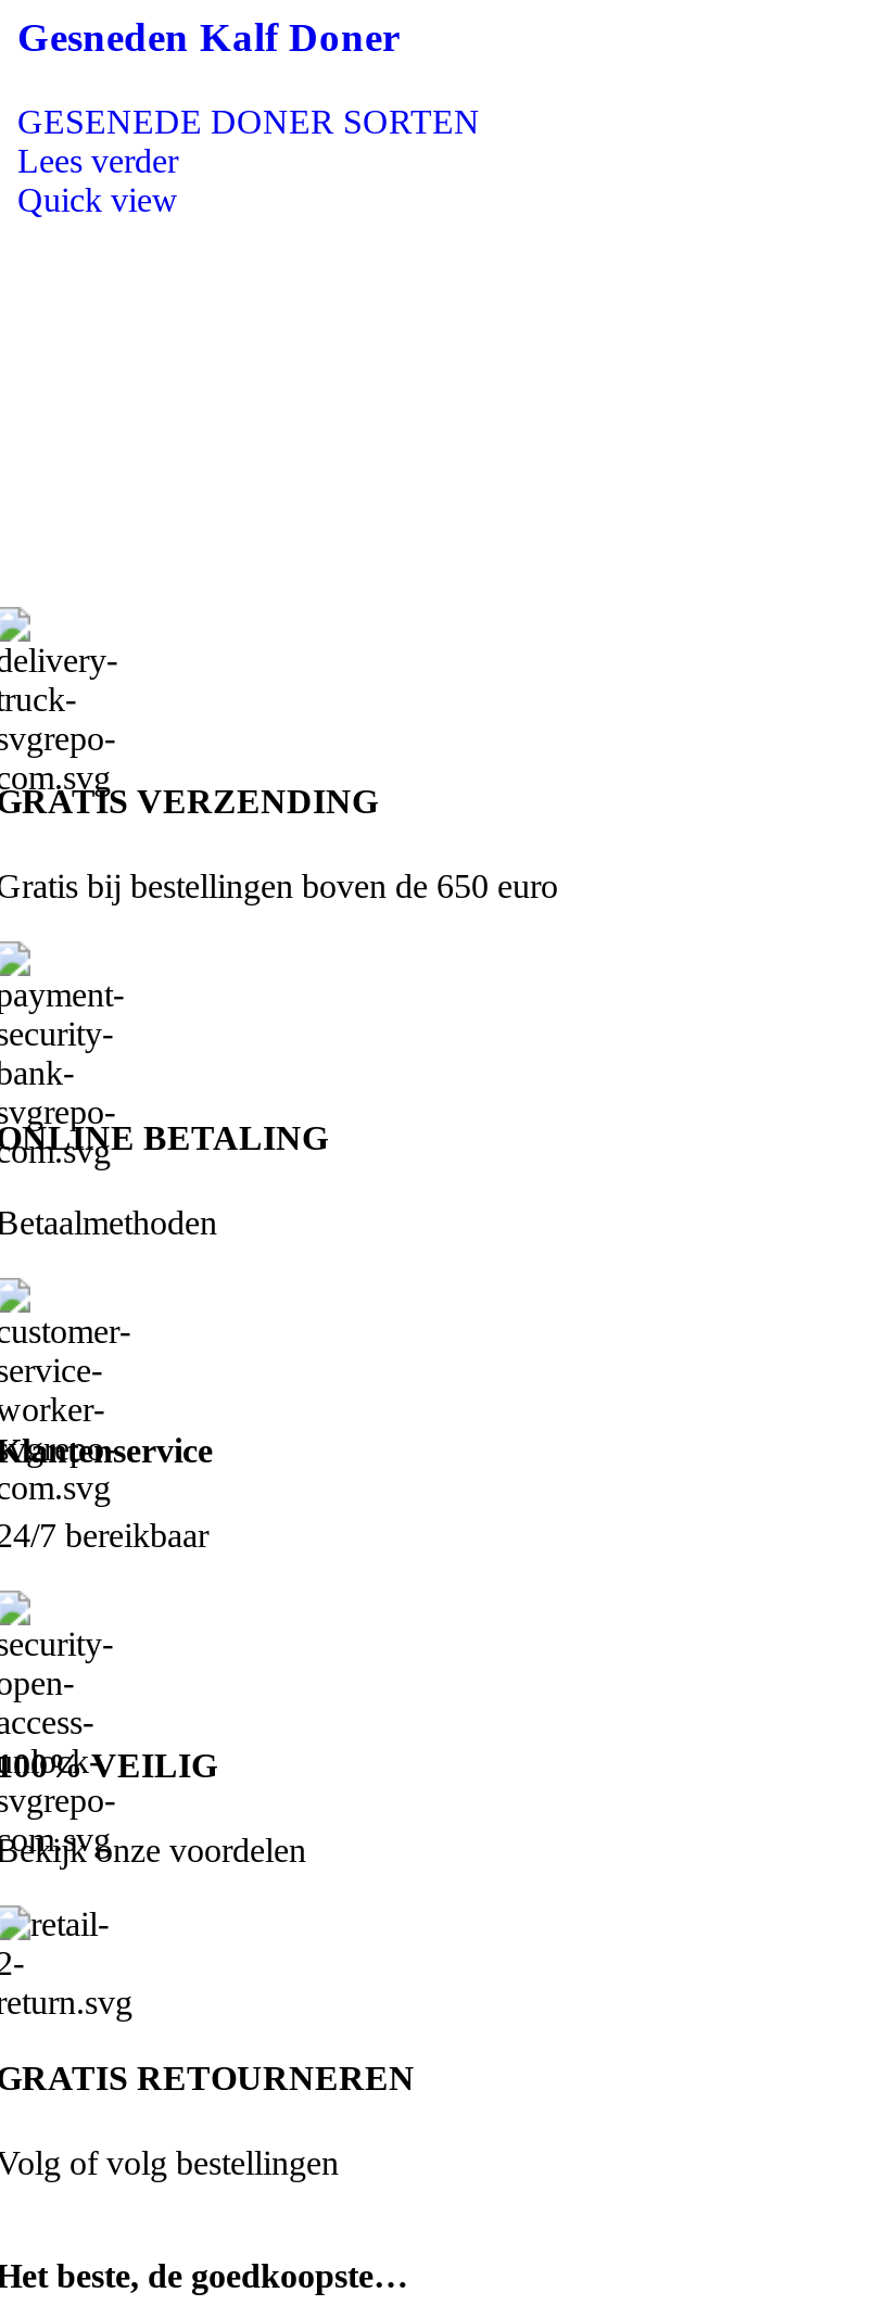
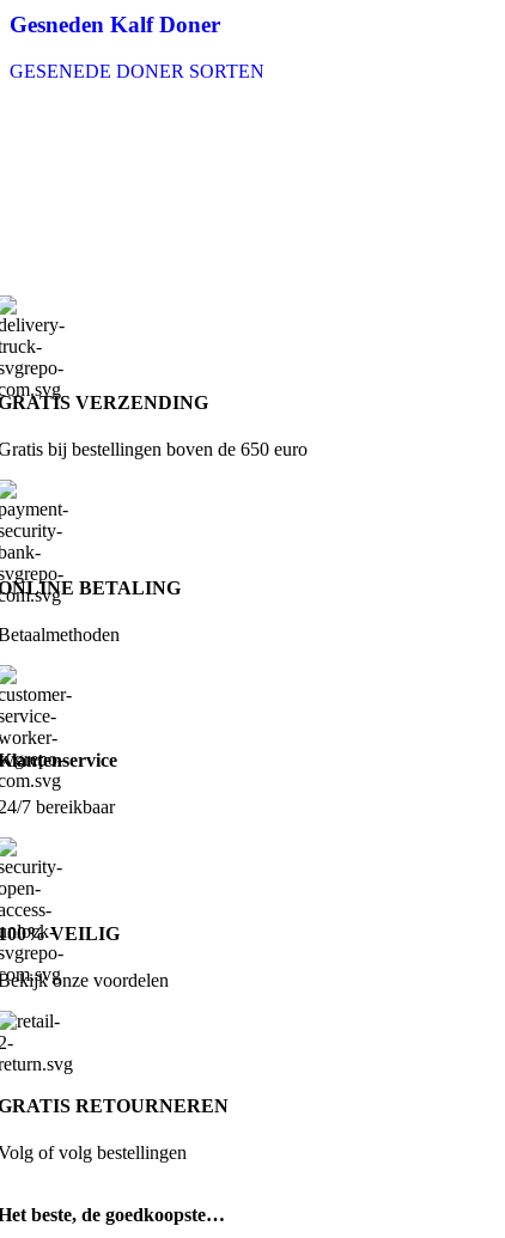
- Lees verder
- Quick view
